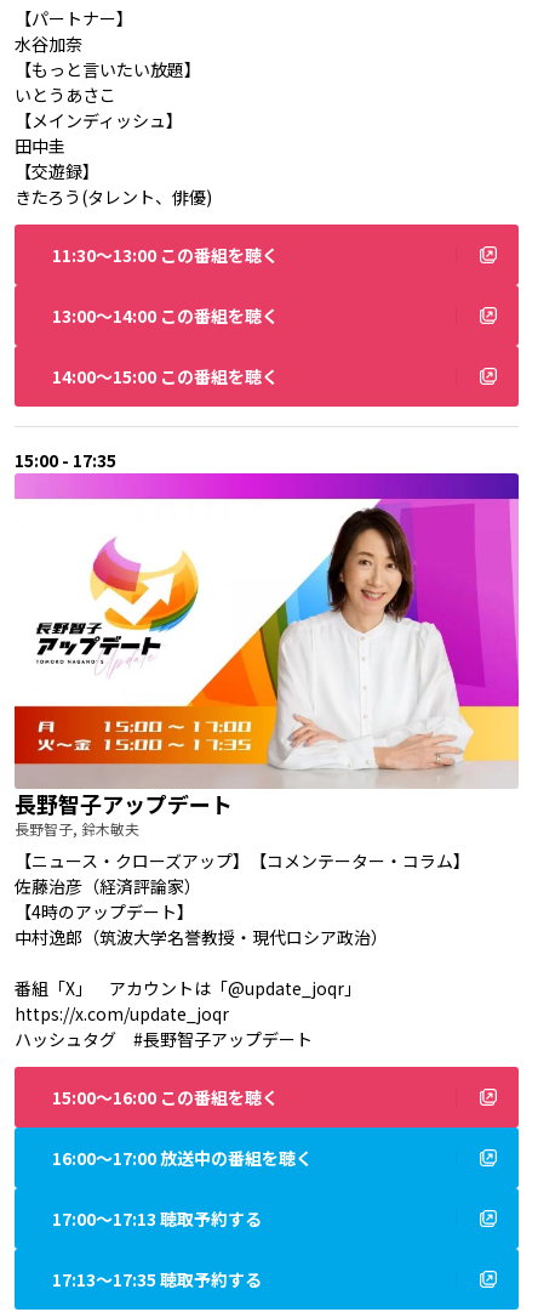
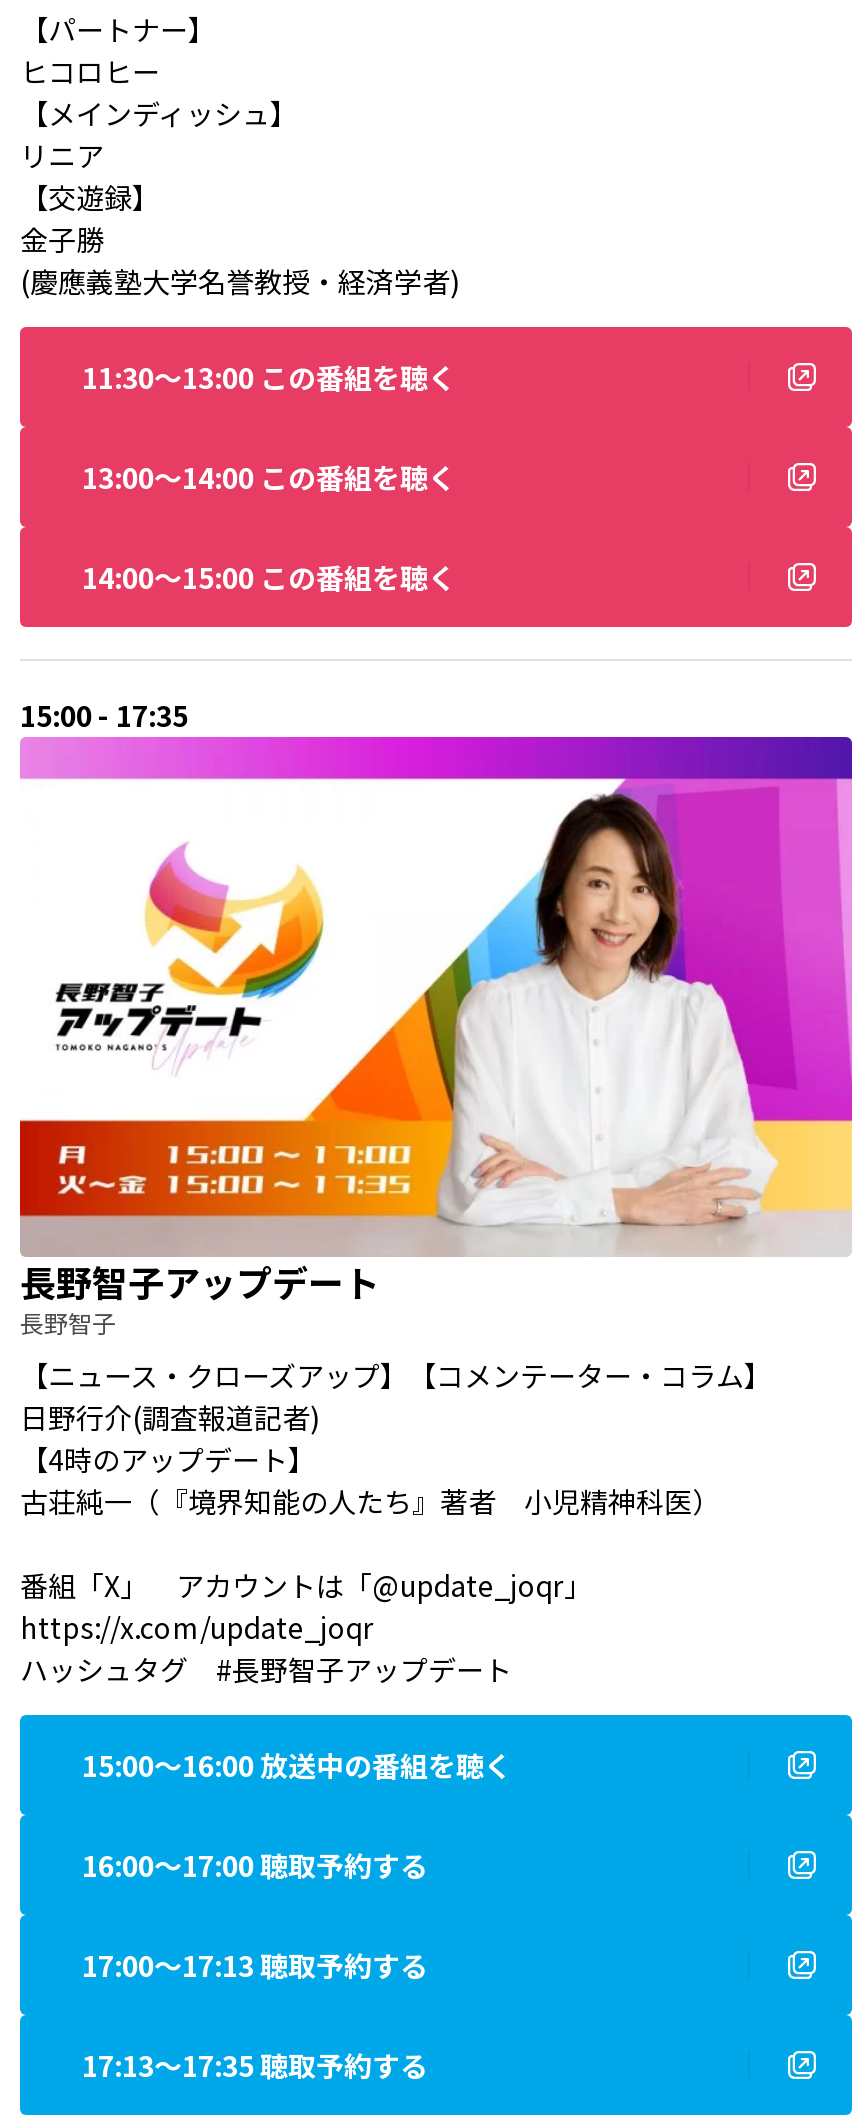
- 水谷加奈
- 【もっと言いたい放題】
- いとうあさこ
+ ヒコロヒー

moved up: 【メインディッシュ】

- 田中圭
+ リニア

moved up: 【交遊録】

- きたろう(タレント、俳優)
+ 金子勝
+ (慶應義塾大学名誉教授・経済学者)

- 長野智子, 鈴木敏夫
+ 長野智子

- 佐藤治彦（経済評論家）
+ 日野行介(調査報道記者)

- 中村逸郎（筑波大学名誉教授・現代ロシア政治）
+ 古荘純一（『境界知能の人たち』著者 小児精神科医）

- 15:00〜16:00 この番組を聴く
+ 15:00〜16:00 放送中の番組を聴く

- 16:00〜17:00 放送中の番組を聴く
+ 16:00〜17:00 聴取予約する
